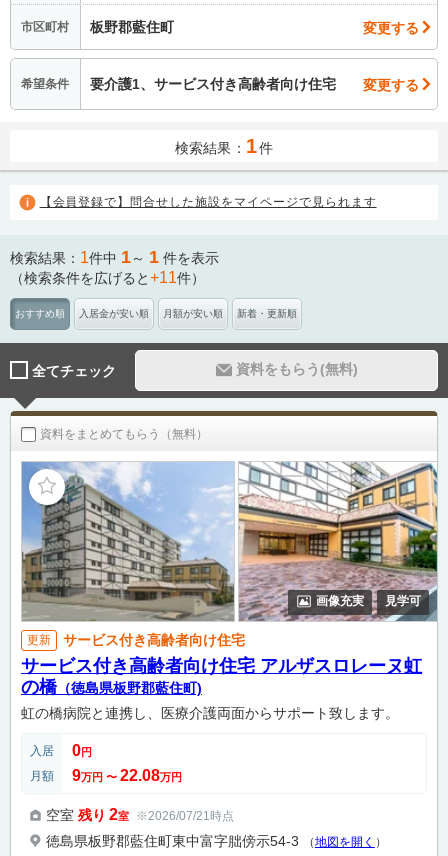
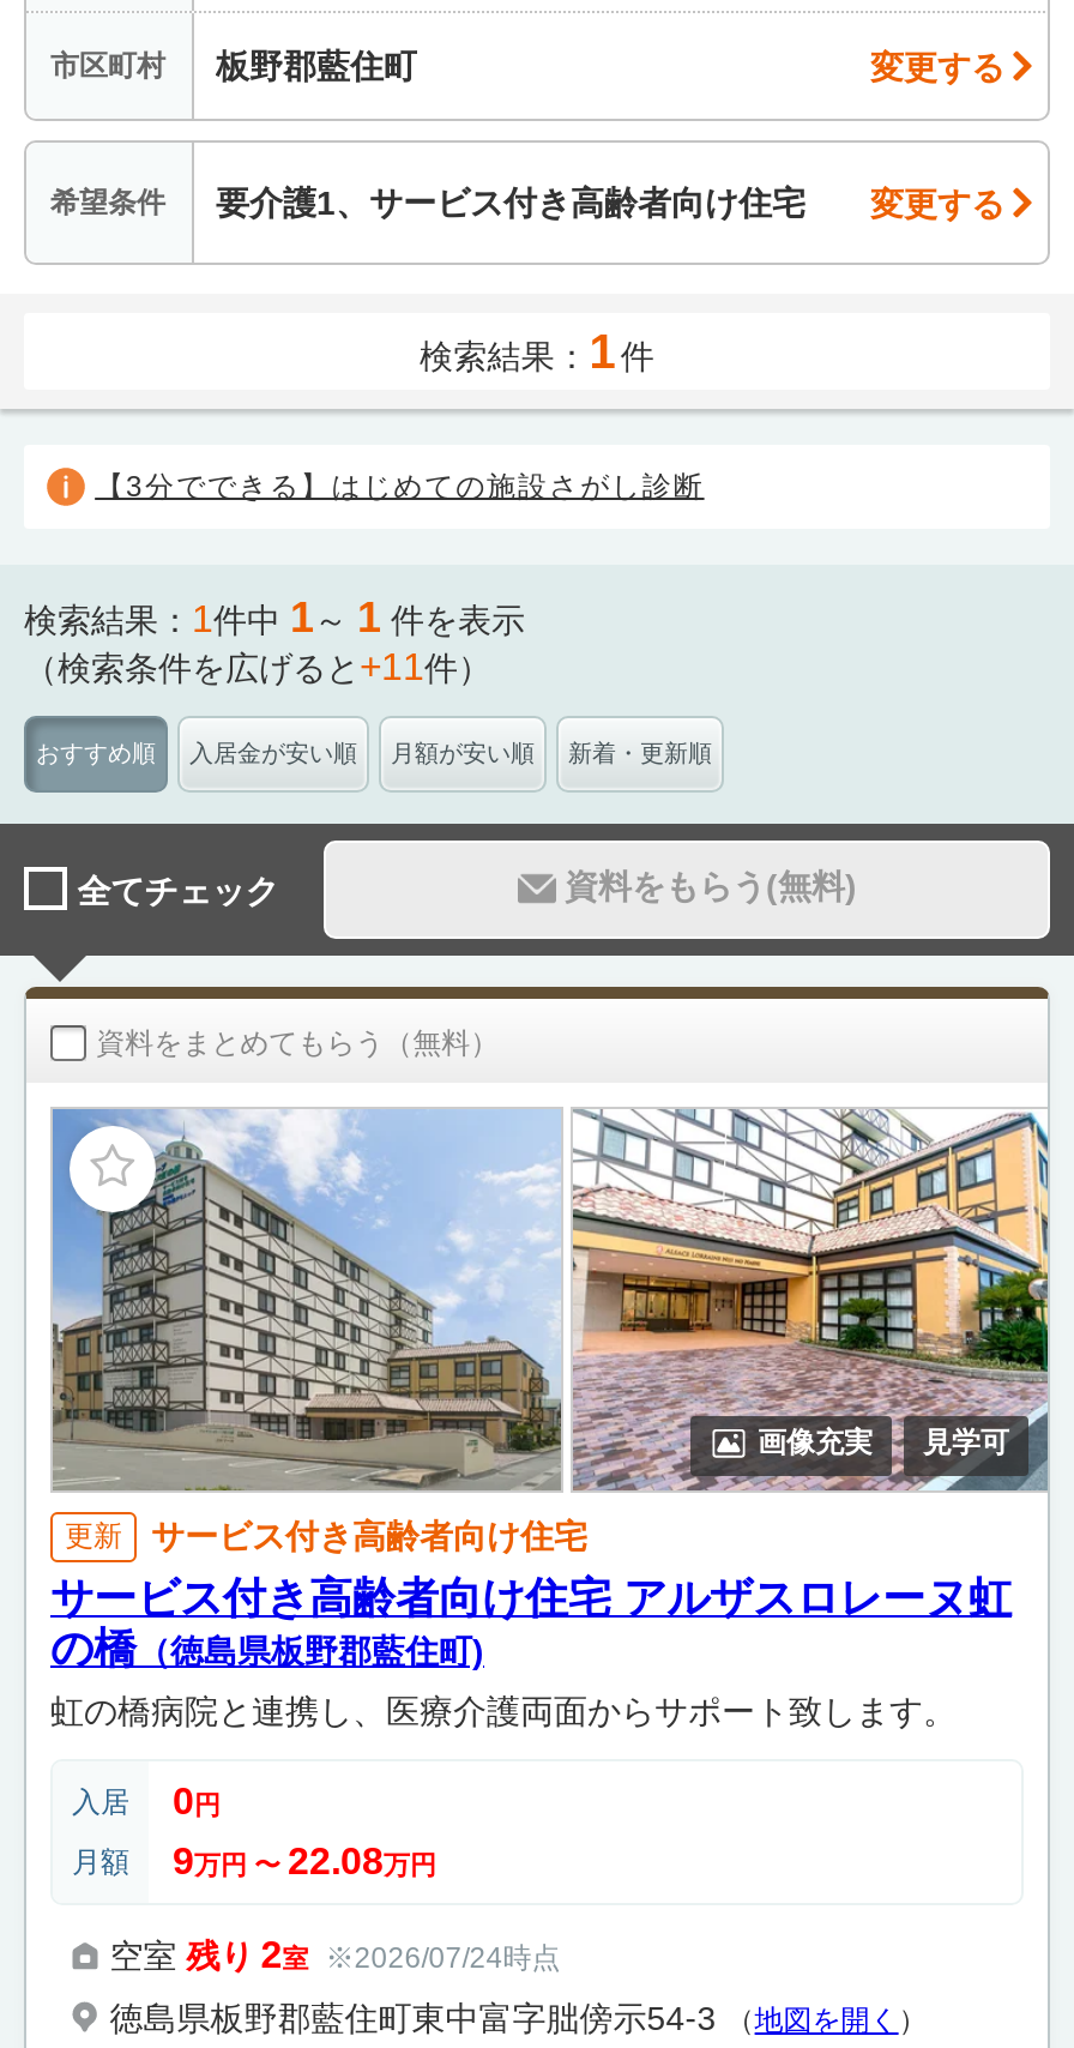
- 【会員登録で】問合せした施設をマイページで見られます
+ 【3分でできる】はじめての施設さがし診断

- 空室残り 2室 ※2026/07/21時点
+ 空室残り 2室 ※2026/07/24時点
